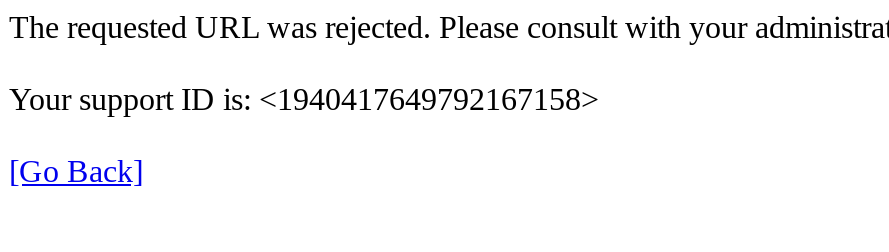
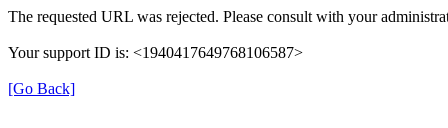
- Your support ID is: <1940417649792167158>
+ Your support ID is: <1940417649768106587>
